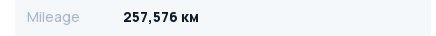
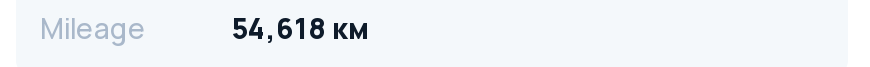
- 257,576 км
+ 54,618 км
